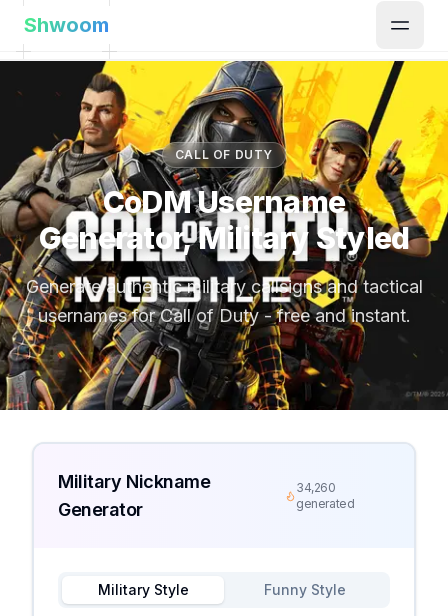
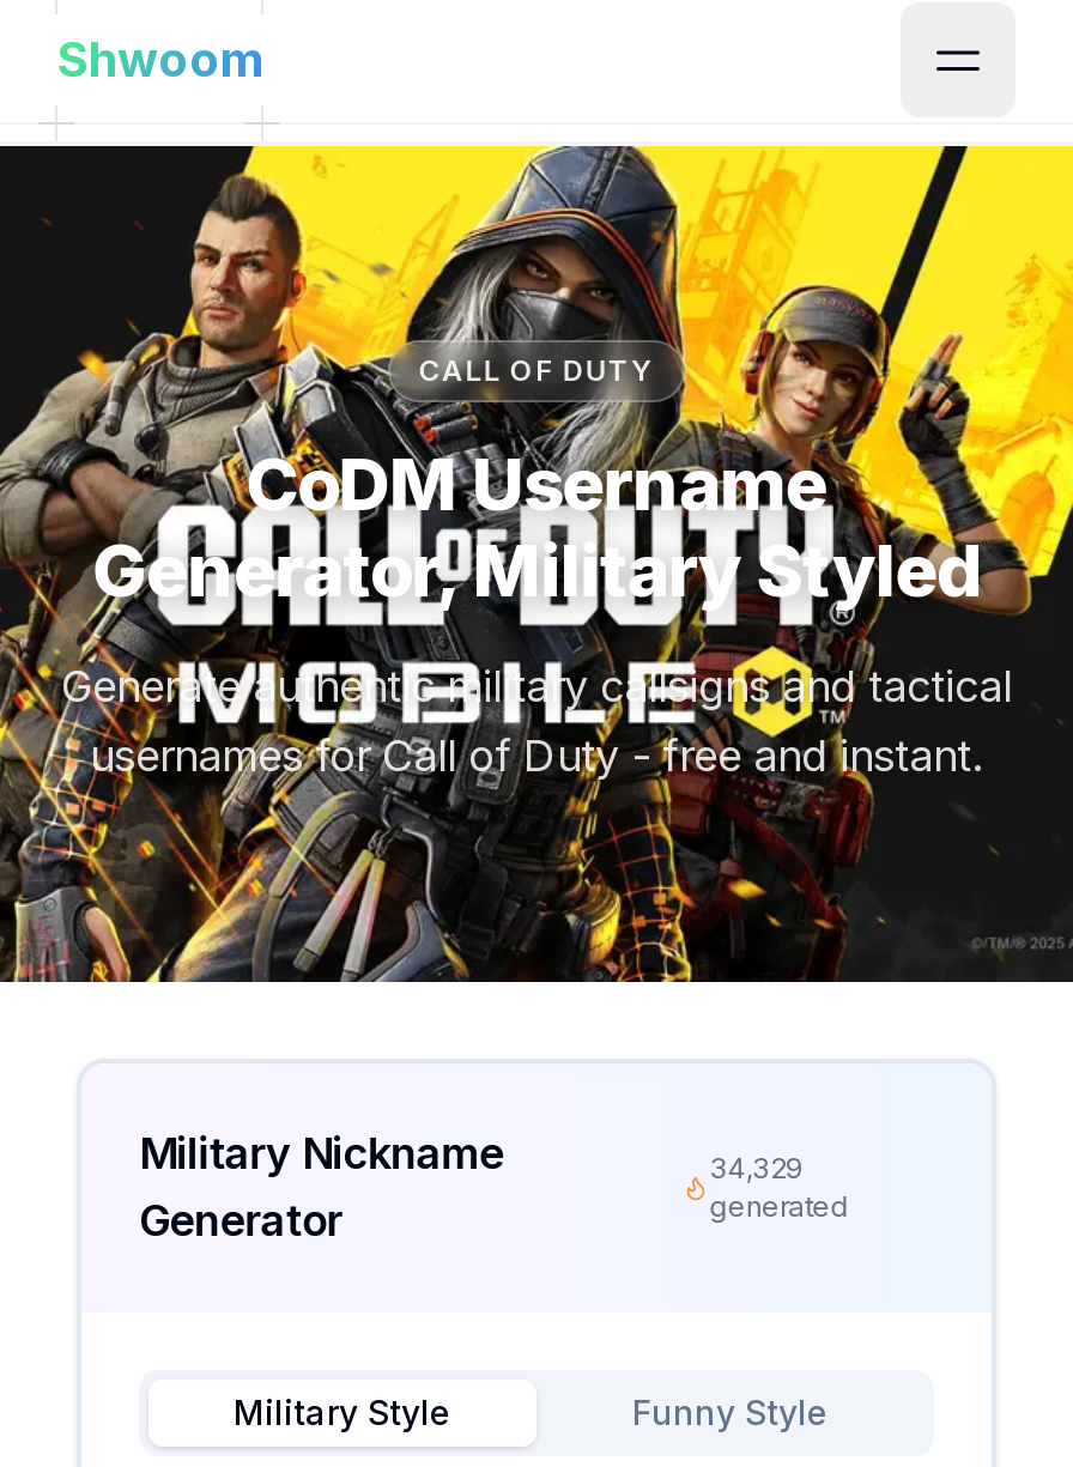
- 34,260
+ 34,329
